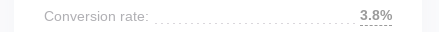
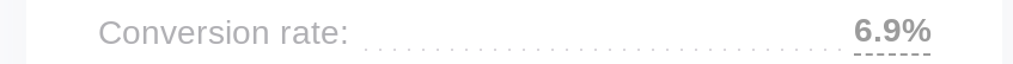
- 3.8%
+ 6.9%
